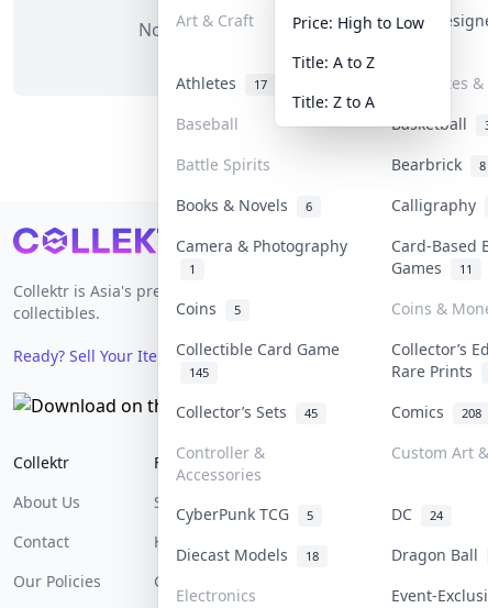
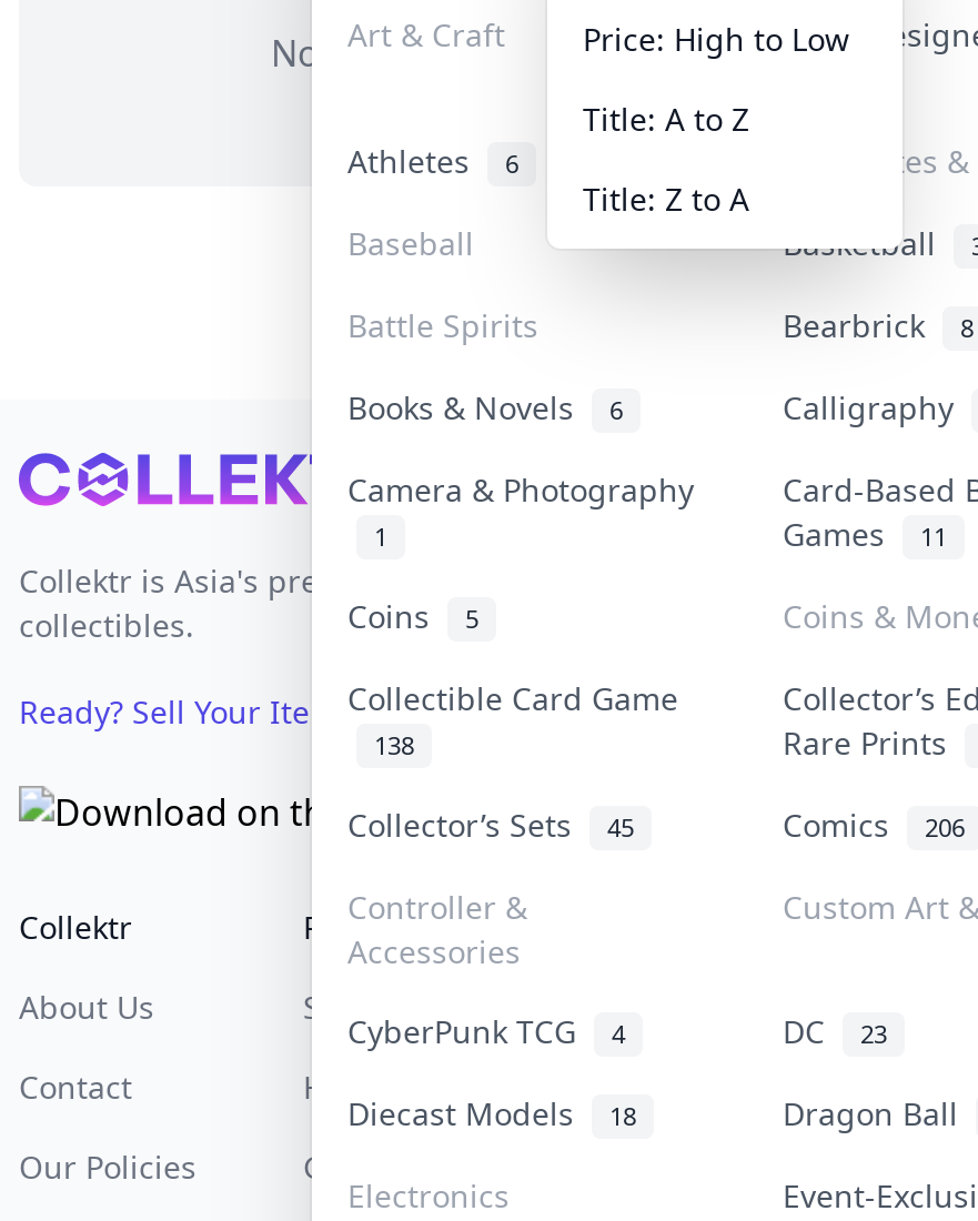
- Athletes 17
+ Athletes 6

- 145
+ 138

- Comics 208
+ Comics 206

- CyberPunk TCG 5
+ CyberPunk TCG 4

- DC 24
+ DC 23
